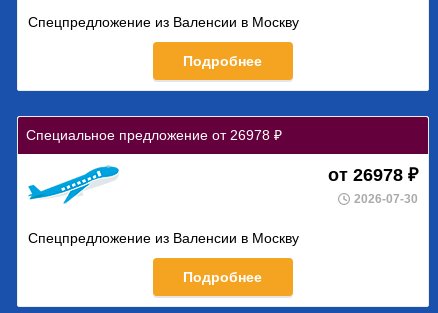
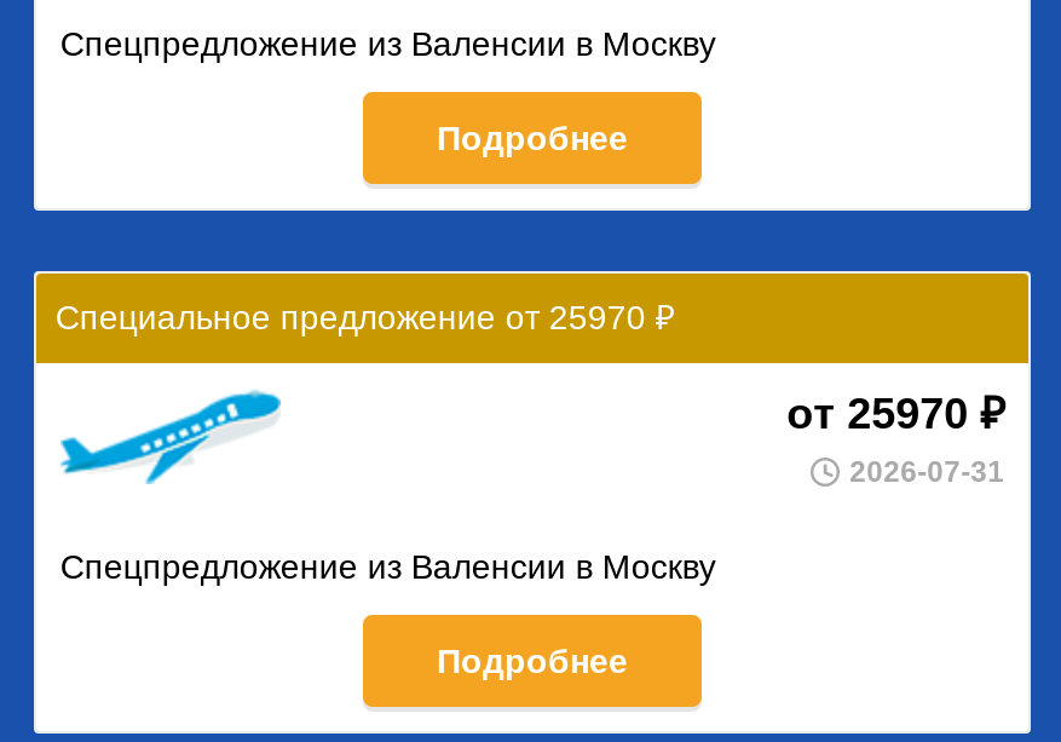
- Специальное предложение от 26978 ₽
+ Специальное предложение от 25970 ₽

- от 26978 ₽
+ от 25970 ₽

- 2026-07-30
+ 2026-07-31
